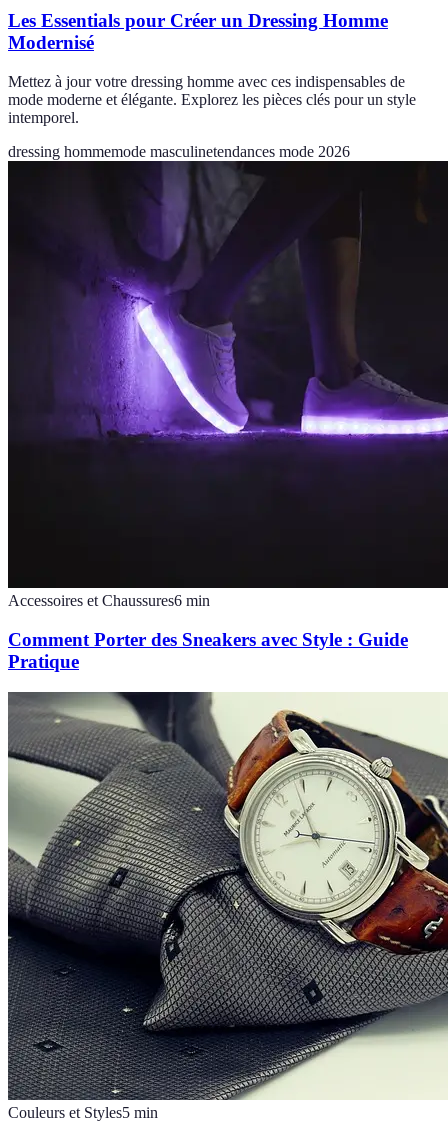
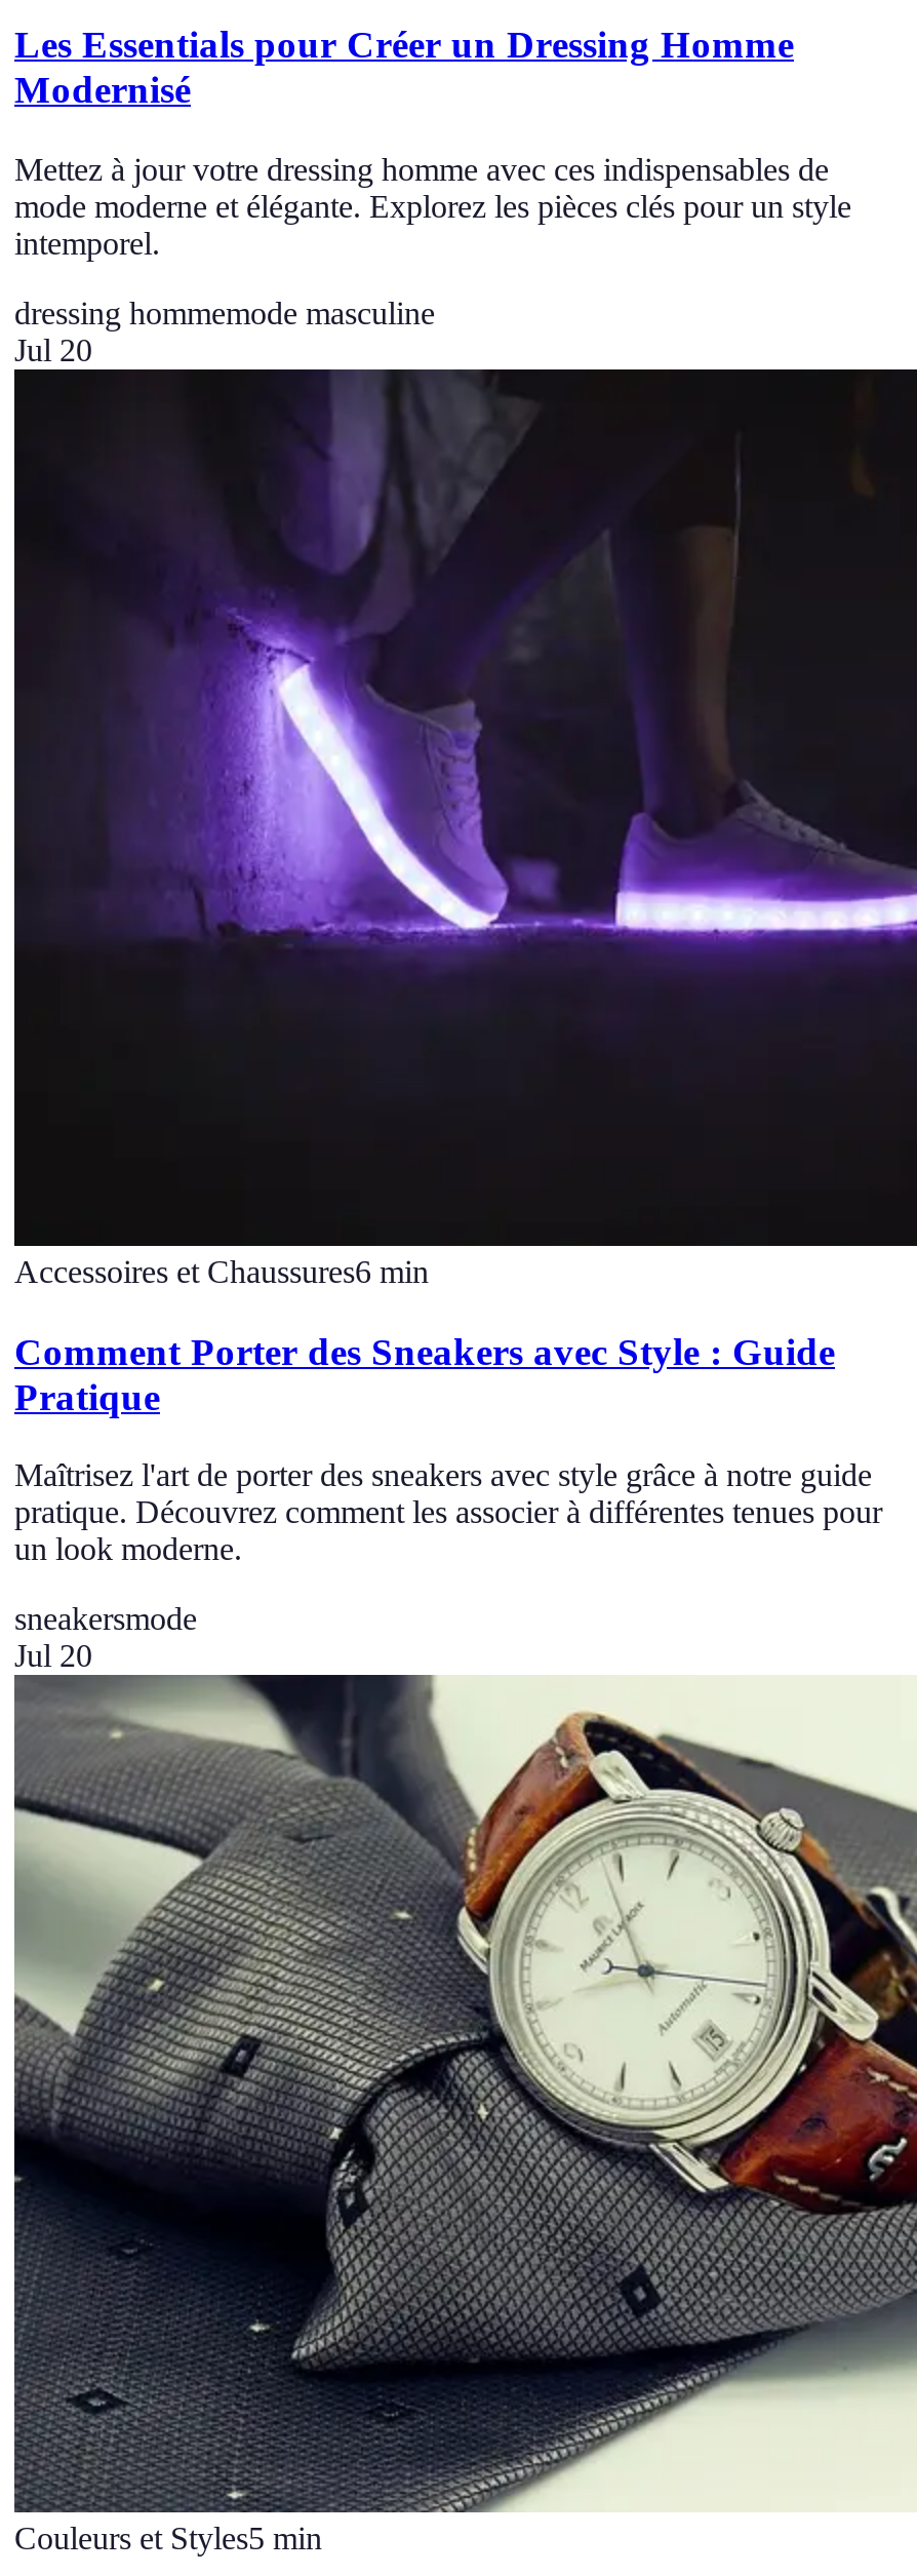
- dressing hommemode masculinetendances mode 2026
+ dressing hommemode masculine
+ Jul 20

+ Maîtrisez l'art de porter des sneakers avec style grâce à notre guide
+ pratique. Découvrez comment les associer à différentes tenues pour
+ un look moderne.
+ sneakersmode
+ Jul 20
